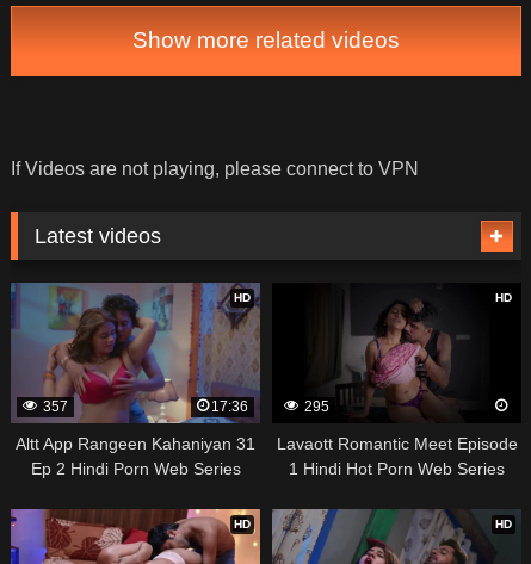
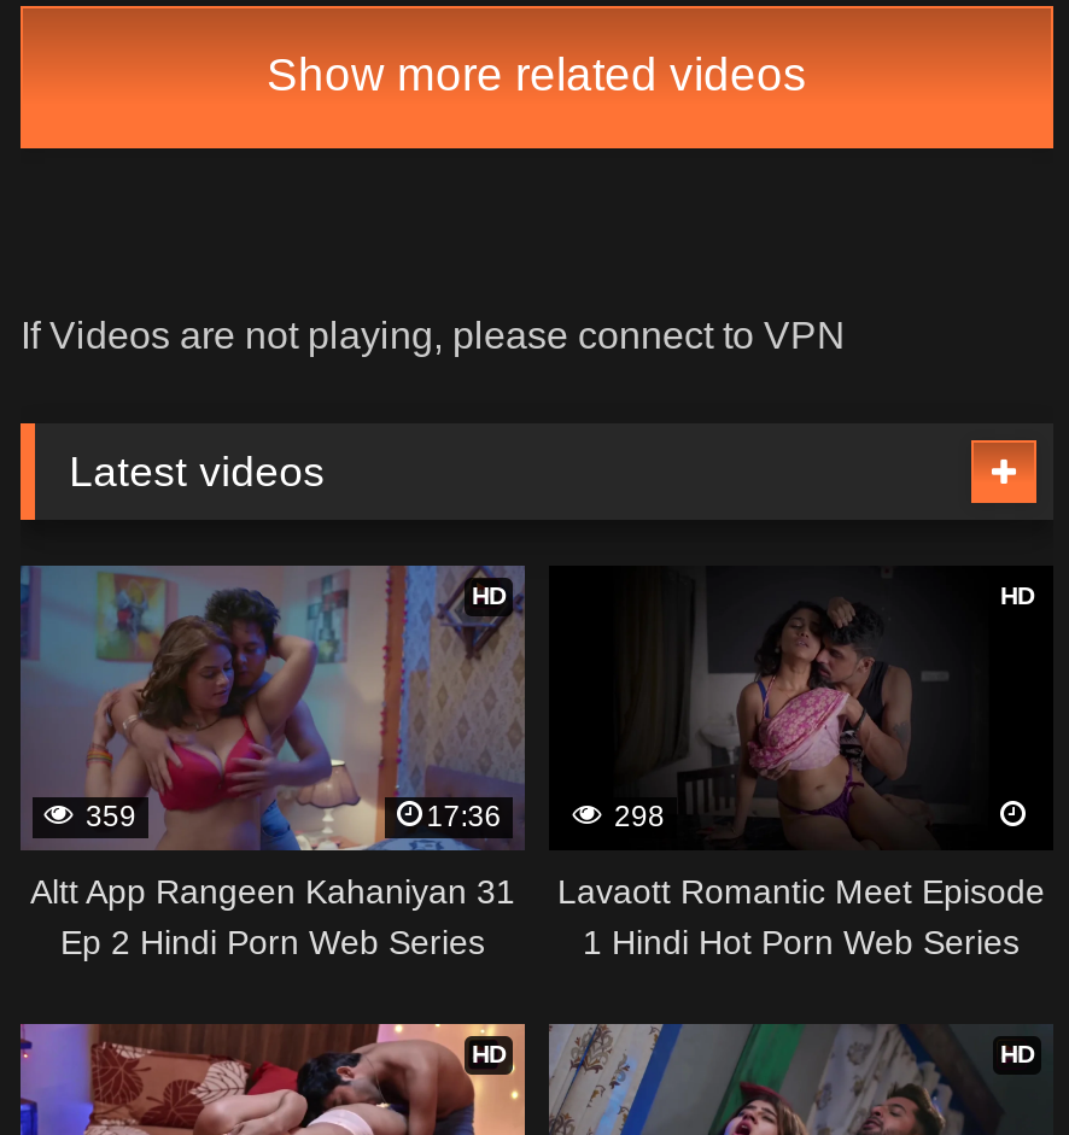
- 357
+ 359

- 295
+ 298
